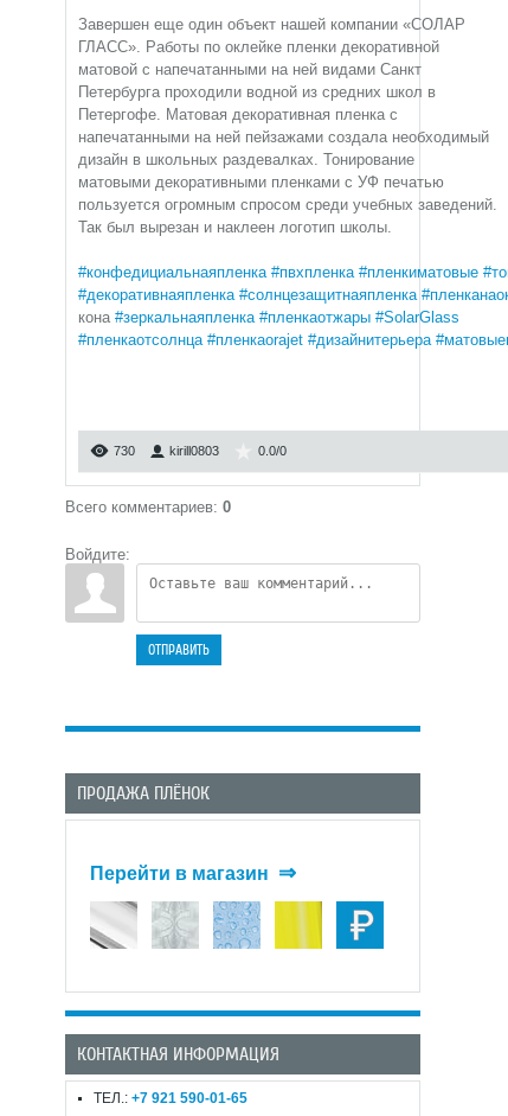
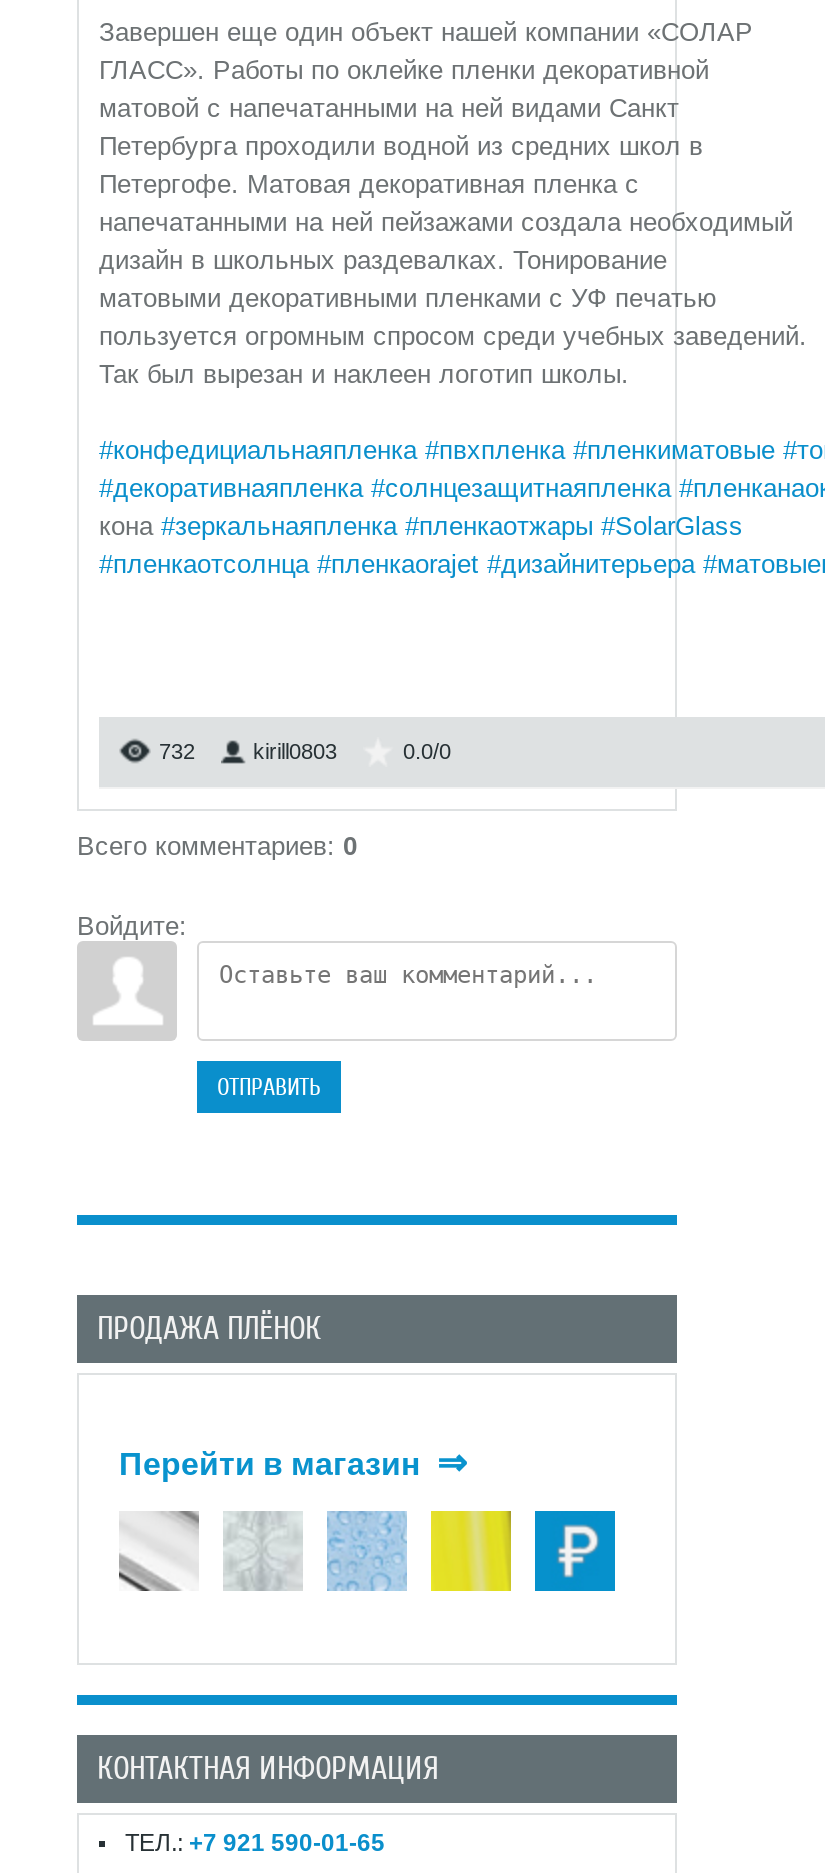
- 730
+ 732
